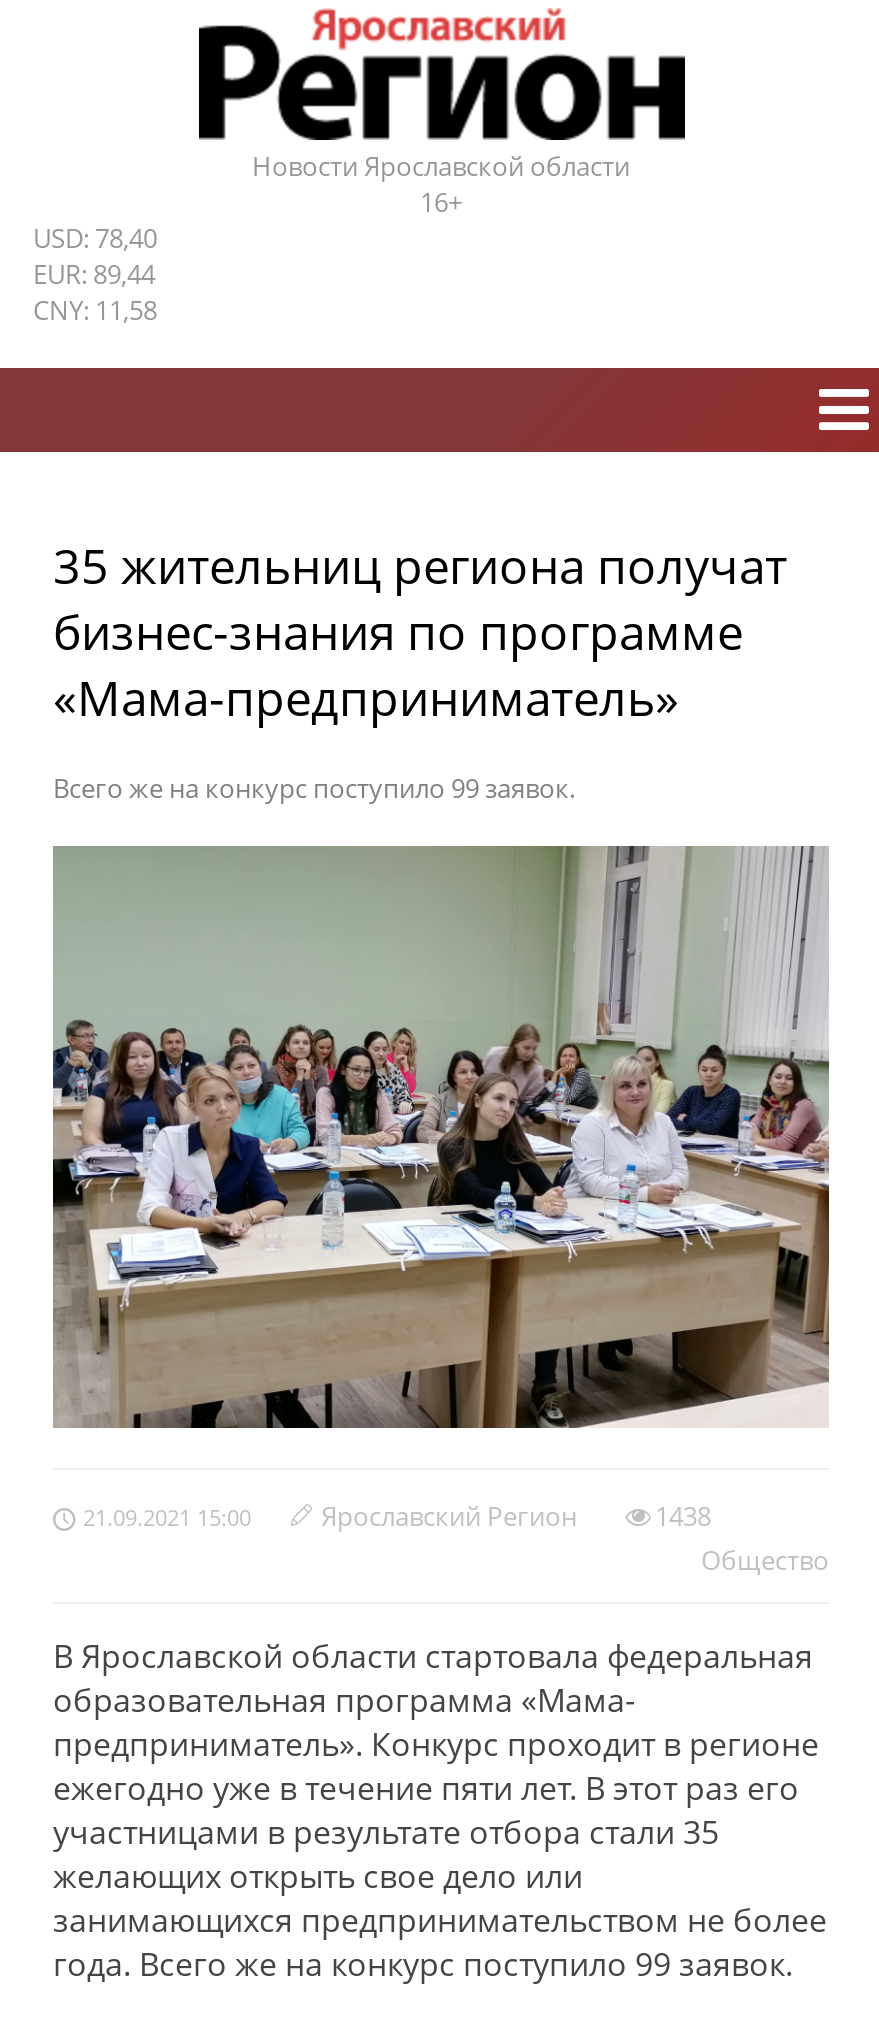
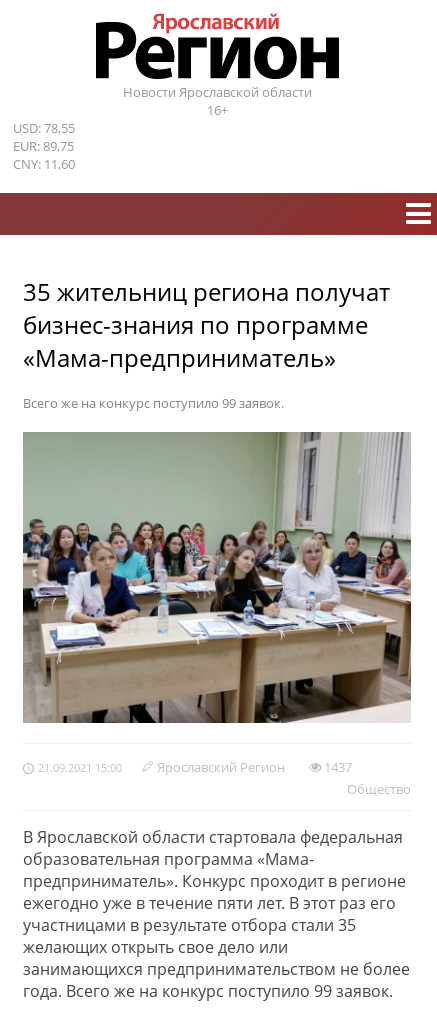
- USD: 78,40
+ USD: 78,55

- EUR: 89,44
+ EUR: 89,75

- CNY: 11,58
+ CNY: 11,60

- 1438
+ 1437
